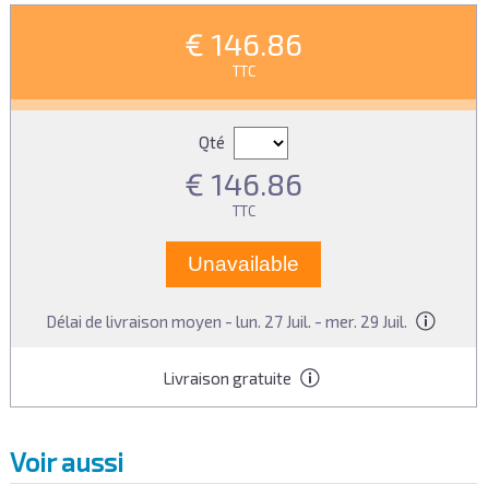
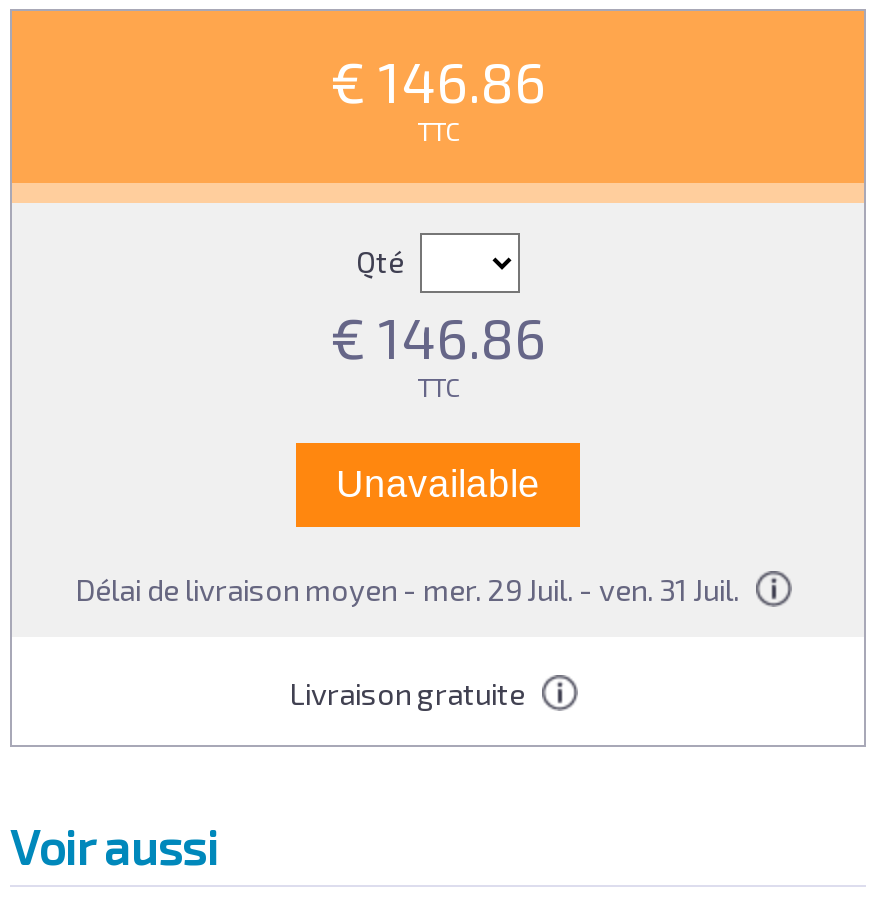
- Délai de livraison moyen - lun. 27 Juil. - mer. 29 Juil.
+ Délai de livraison moyen - mer. 29 Juil. - ven. 31 Juil.
